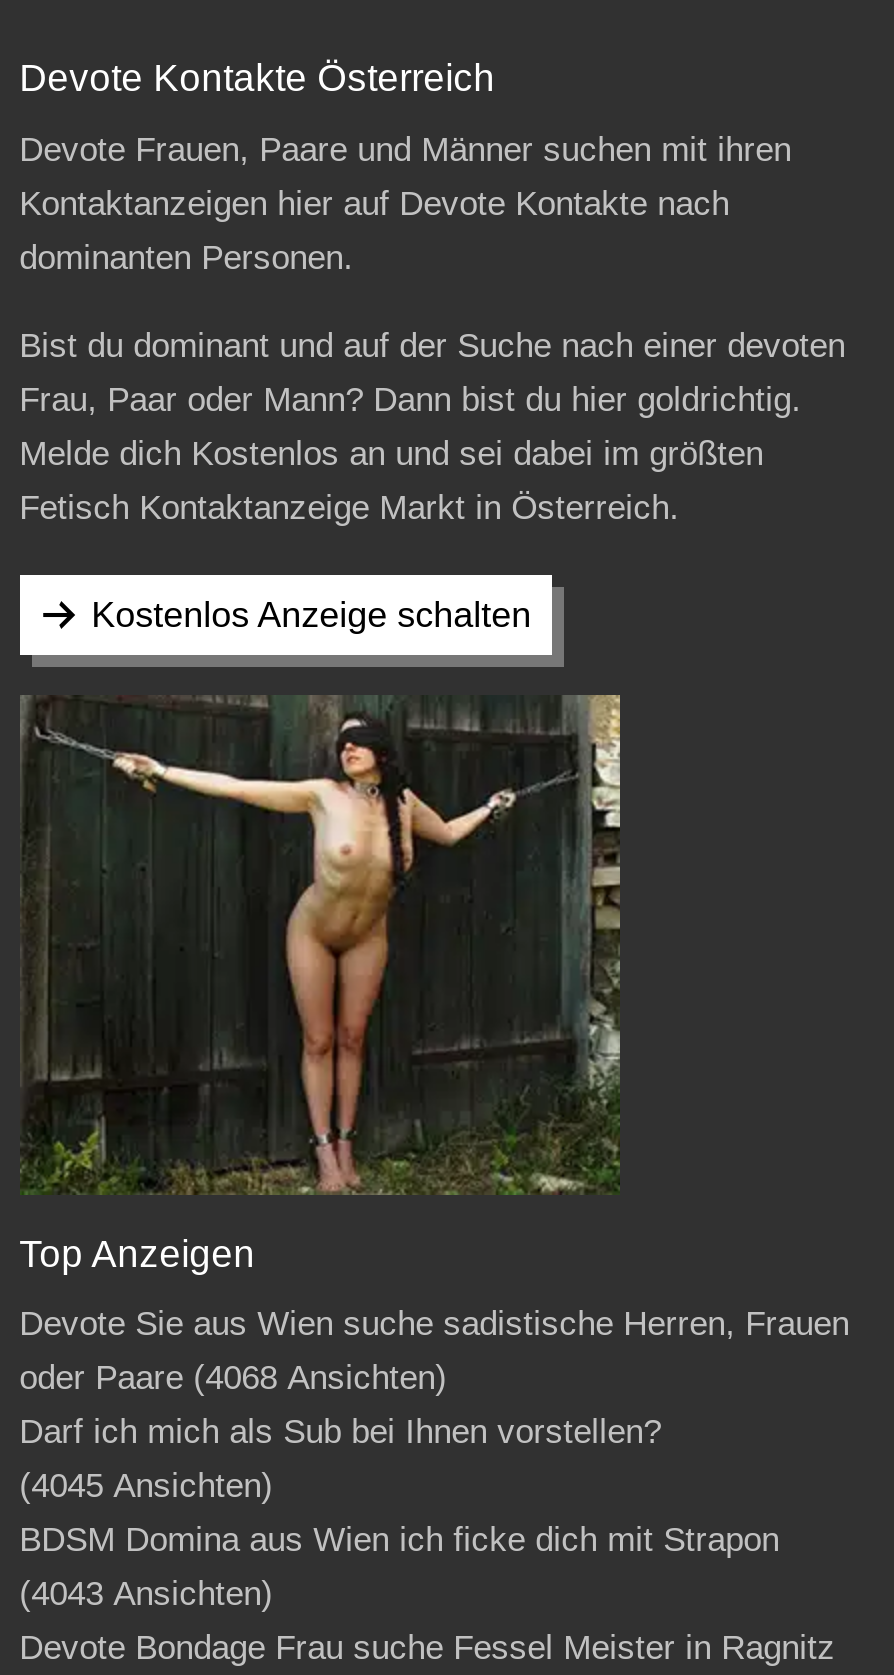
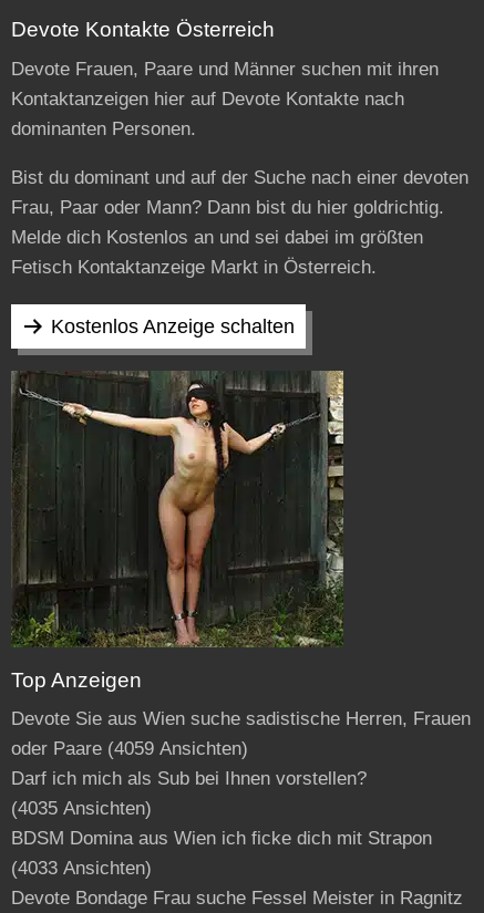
- oder Paare (4068 Ansichten)
+ oder Paare (4059 Ansichten)

- (4045 Ansichten)
+ (4035 Ansichten)

- (4043 Ansichten)
+ (4033 Ansichten)
